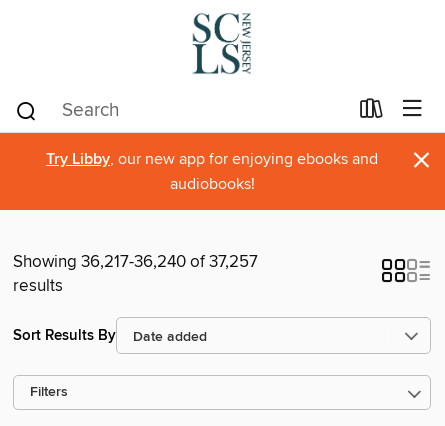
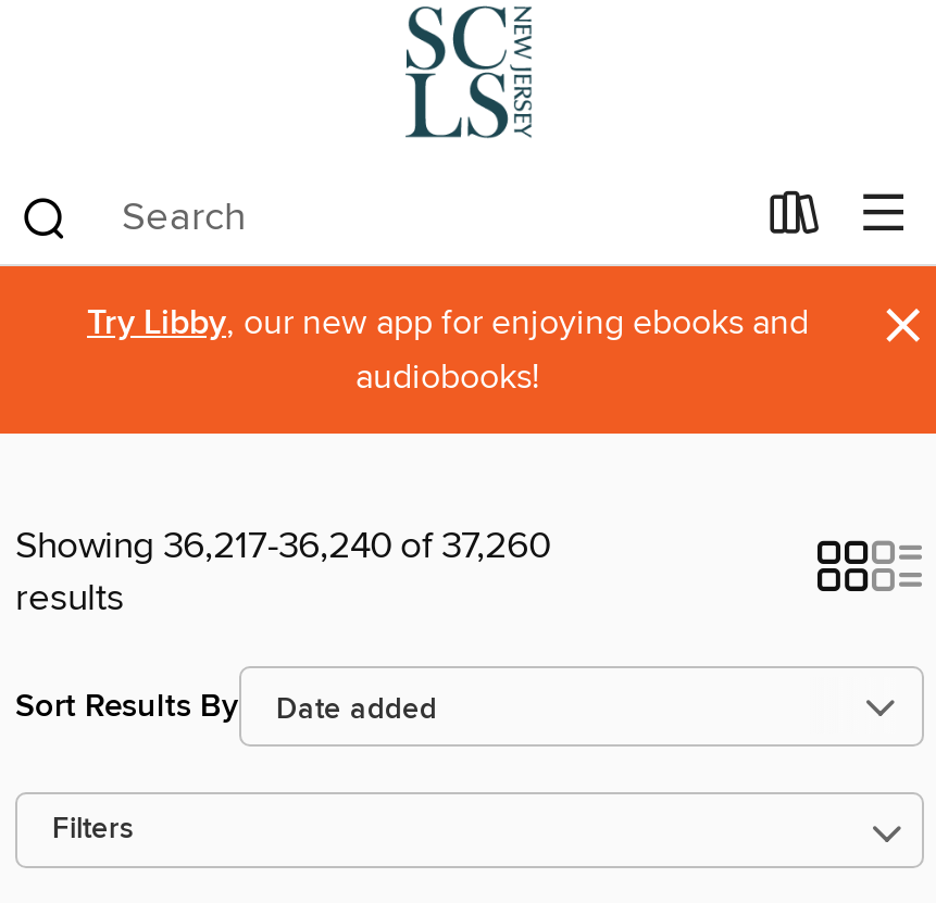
- Showing 36,217-36,240 of 37,257
+ Showing 36,217-36,240 of 37,260
